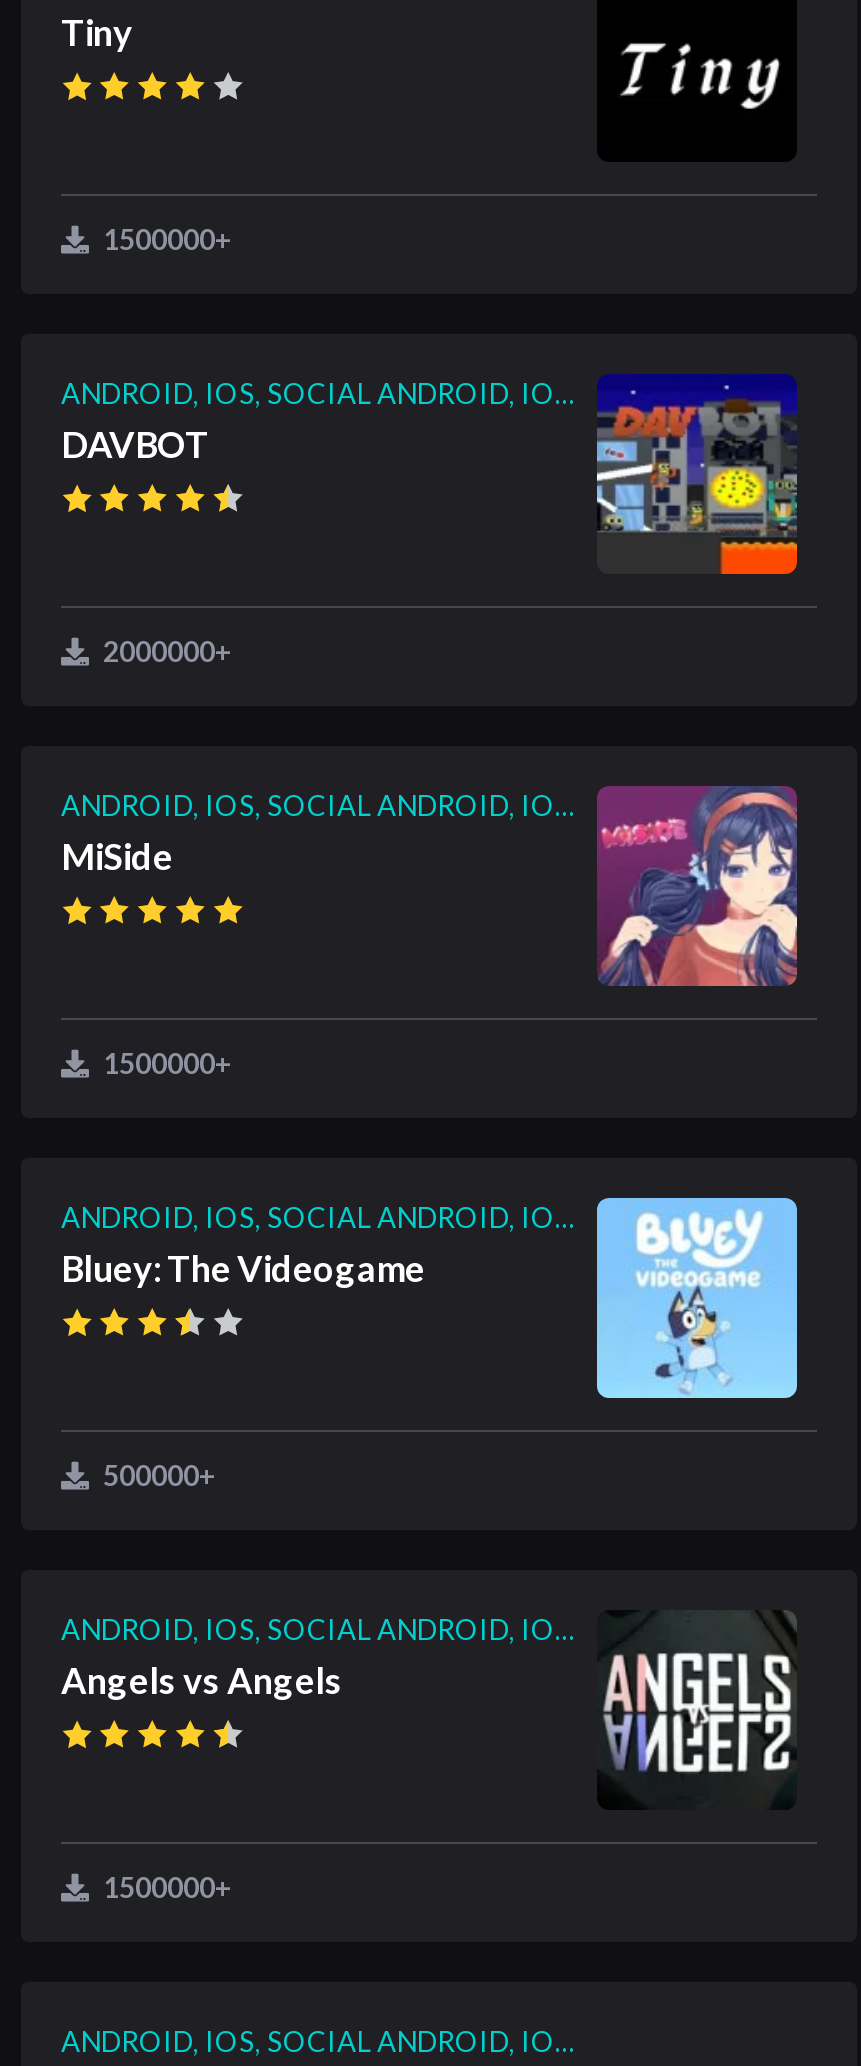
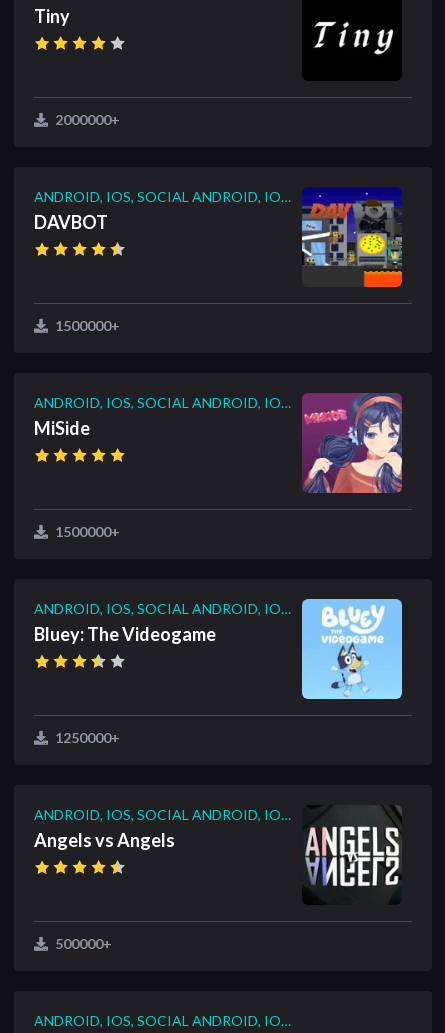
- 1500000+
+ 2000000+

- 2000000+
+ 1500000+

- 500000+
+ 1250000+

- 1500000+
+ 500000+
